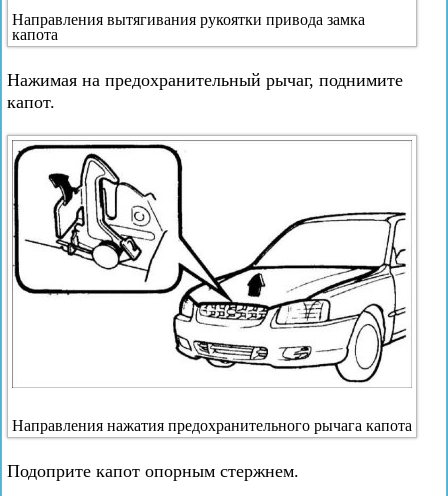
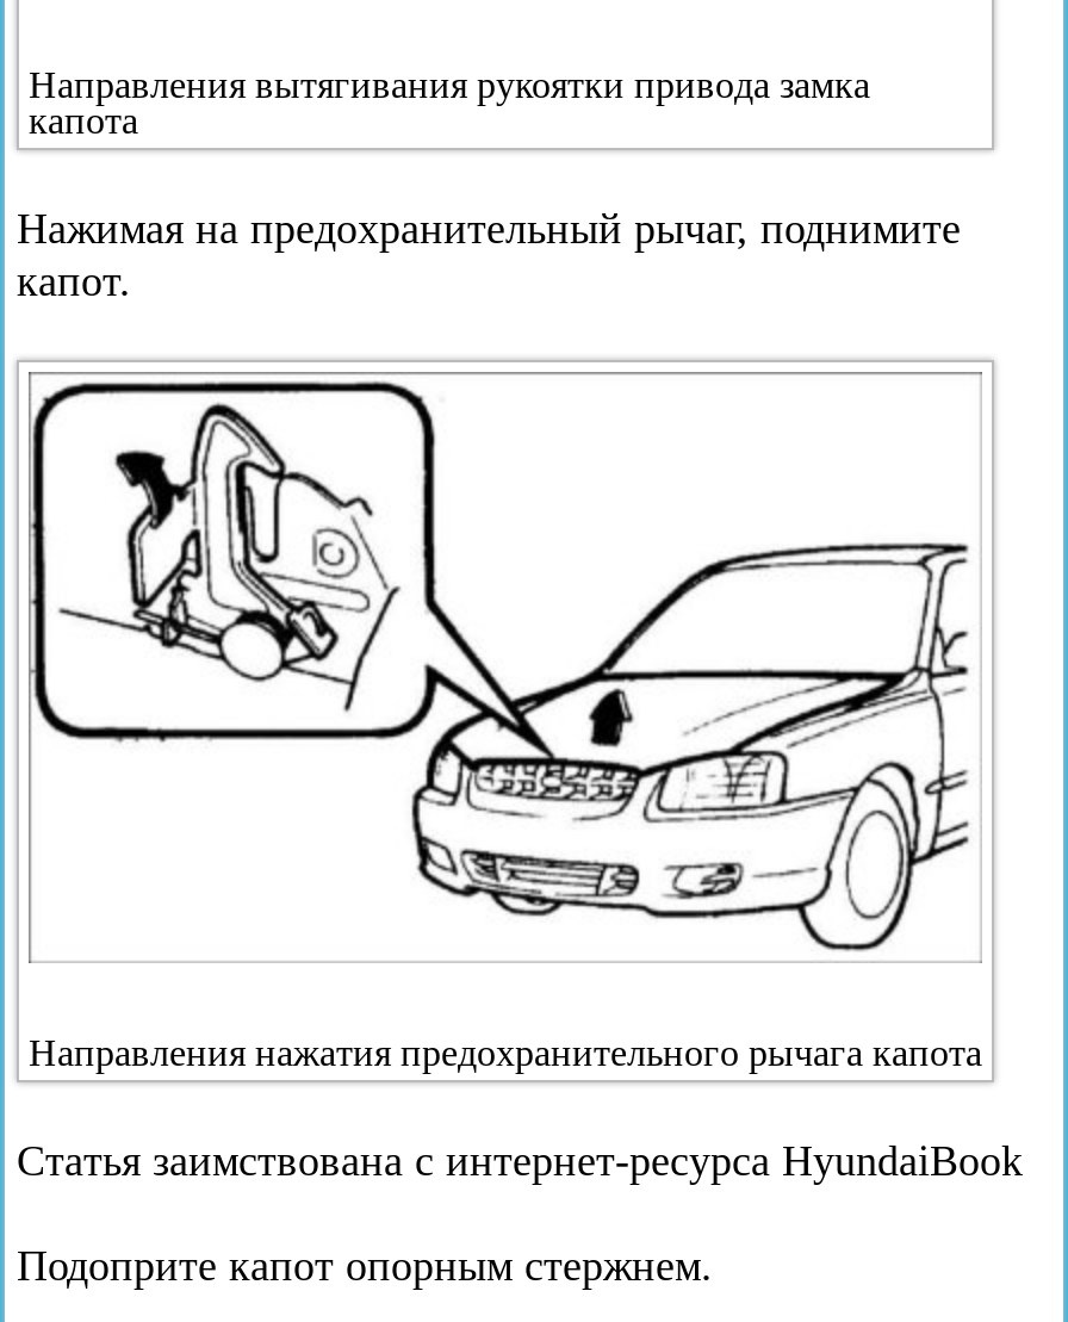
+ Статья заимствована с интернет-ресурса HyundaiBook
